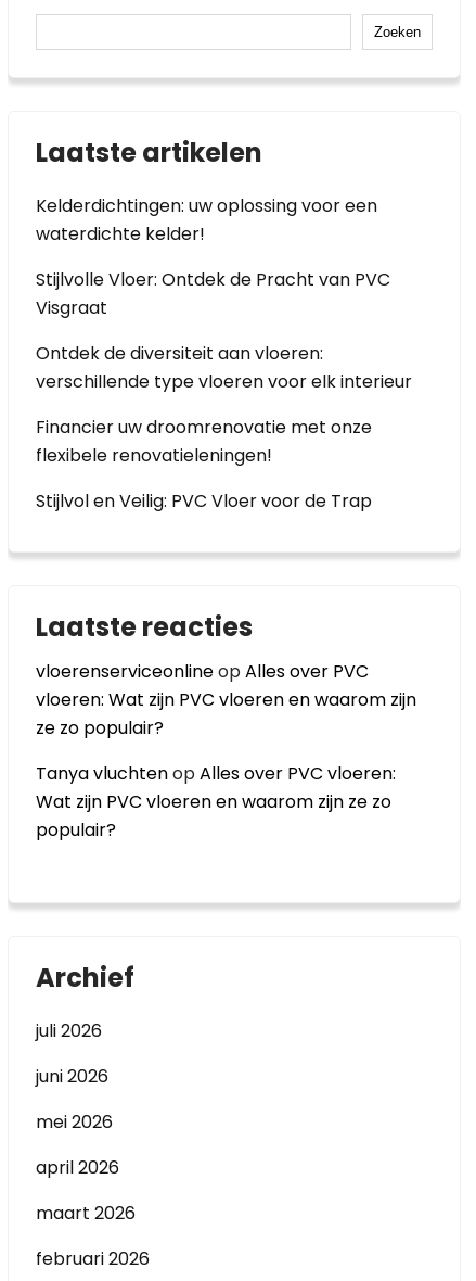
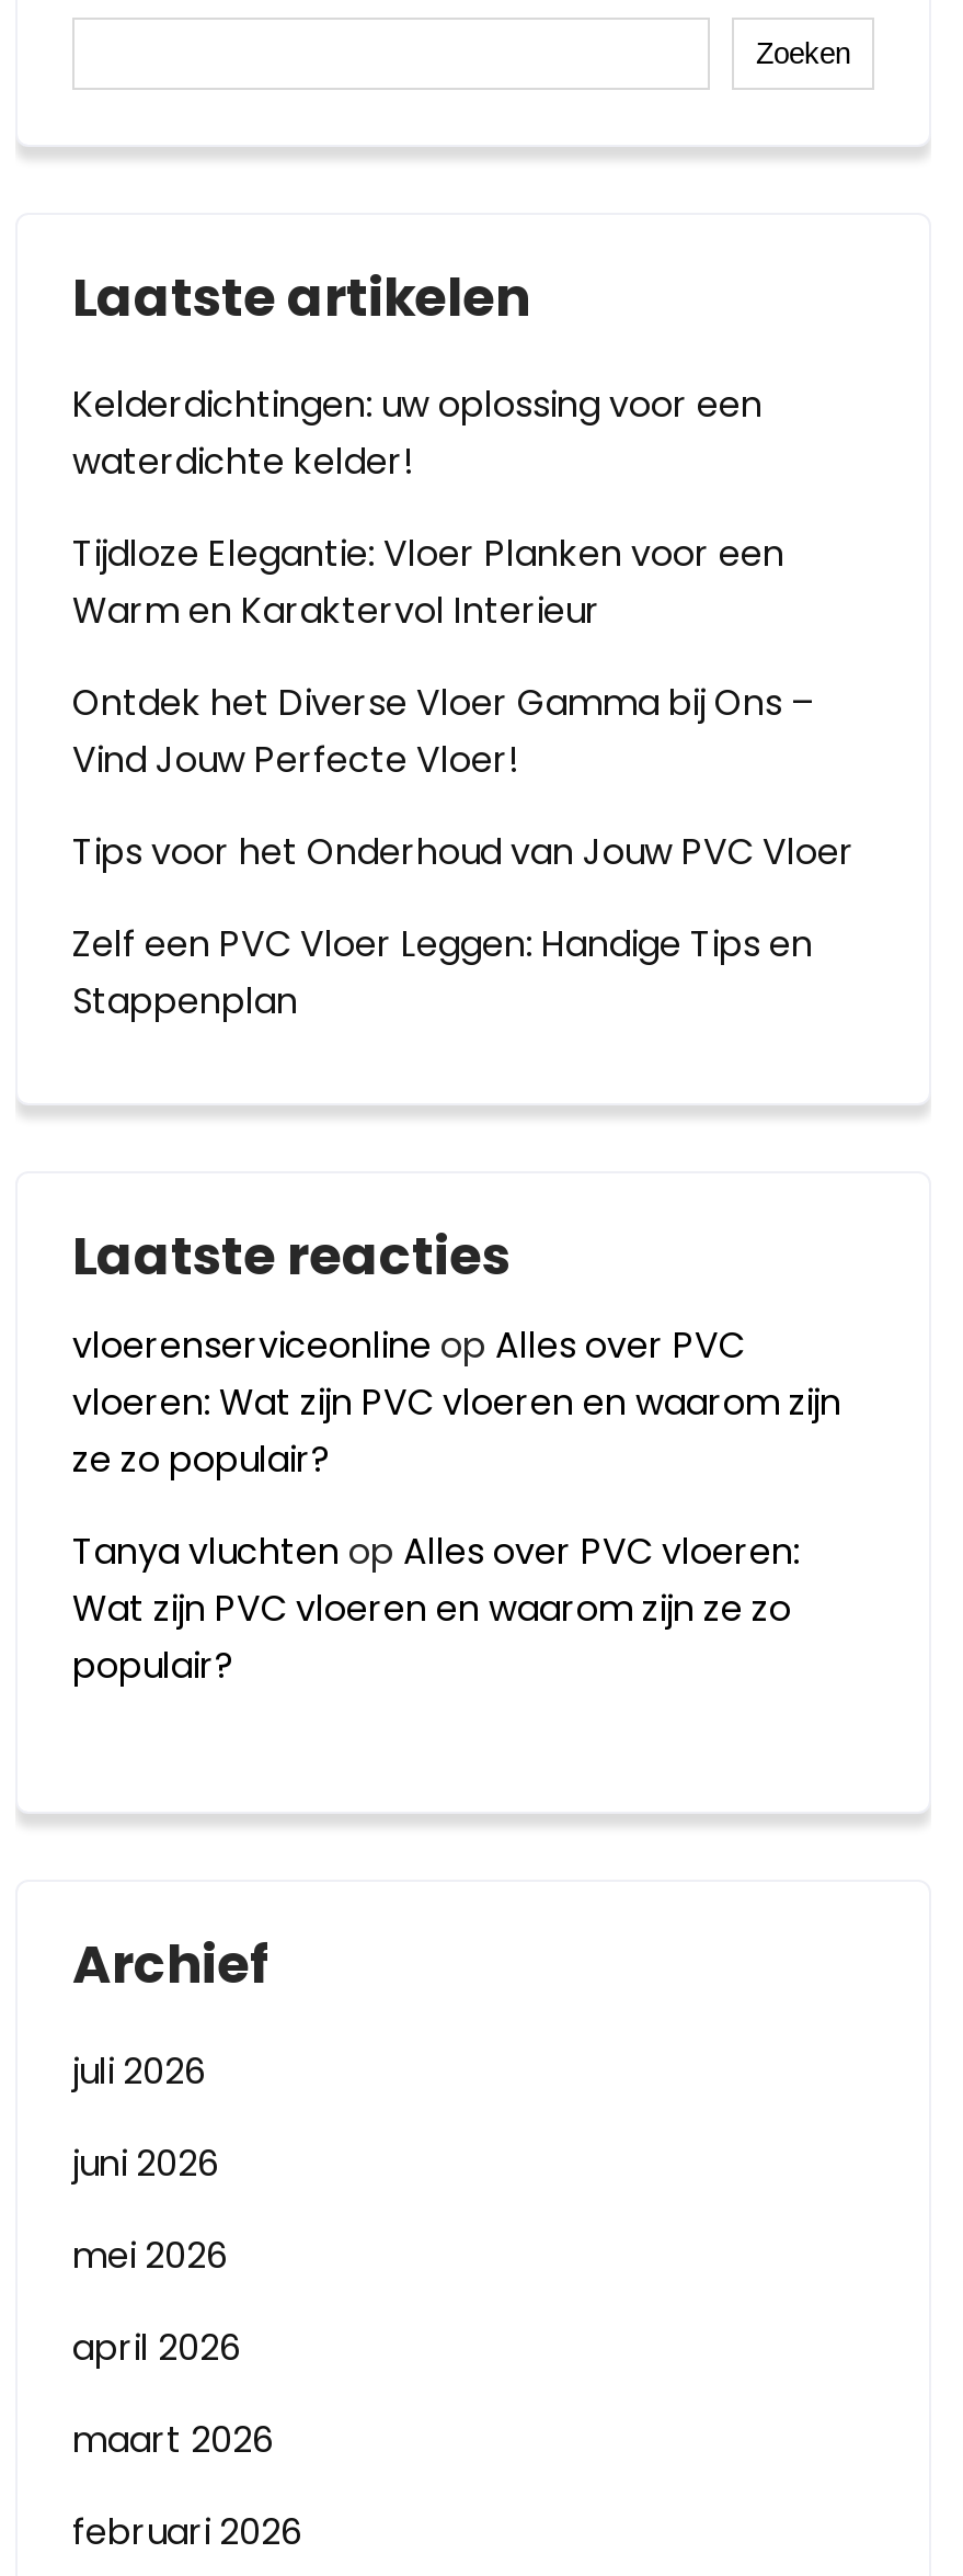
- Stijlvolle Vloer: Ontdek de Pracht van PVC
- Visgraat
+ Tijdloze Elegantie: Vloer Planken voor een
+ Warm en Karaktervol Interieur

- Ontdek de diversiteit aan vloeren:
- verschillende type vloeren voor elk interieur
+ Ontdek het Diverse Vloer Gamma bij Ons –
+ Vind Jouw Perfecte Vloer!

- Financier uw droomrenovatie met onze
- flexibele renovatieleningen!
+ Tips voor het Onderhoud van Jouw PVC Vloer

- Stijlvol en Veilig: PVC Vloer voor de Trap
+ Zelf een PVC Vloer Leggen: Handige Tips en
+ Stappenplan
